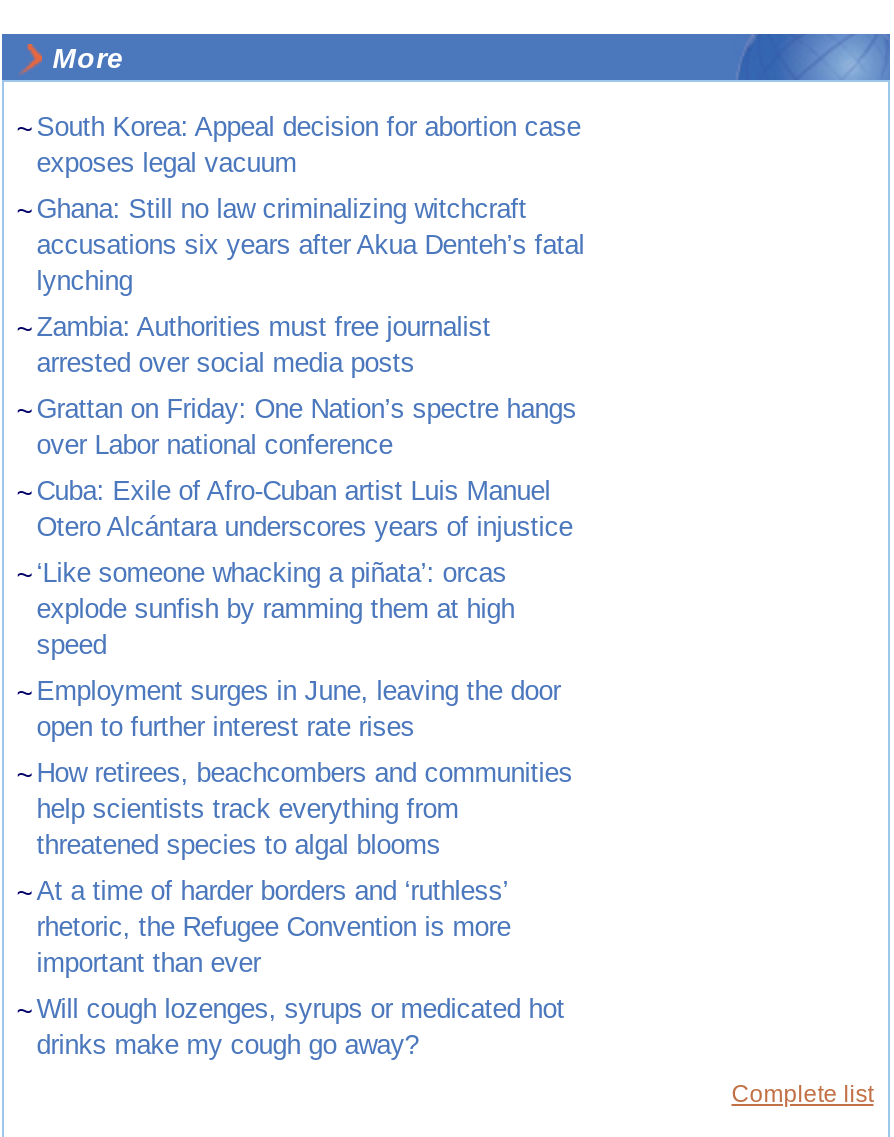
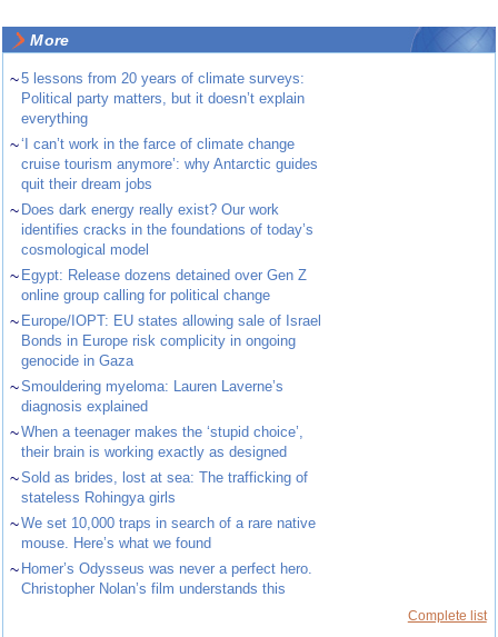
- ~ South Korea: Appeal decision for abortion case
- exposes legal vacuum
+ ~ 5 lessons from 20 years of climate surveys:
+ Political party matters, but it doesn’t explain
+ everything

- ~ Ghana: Still no law criminalizing witchcraft
- accusations six years after Akua Denteh’s fatal
- lynching
+ ~ ‘I can’t work in the farce of climate change
+ cruise tourism anymore’: why Antarctic guides
+ quit their dream jobs

- ~ Zambia: Authorities must free journalist
- arrested over social media posts
+ ~ Does dark energy really exist? Our work
+ identifies cracks in the foundations of today’s
+ cosmological model

- ~ Grattan on Friday: One Nation’s spectre hangs
- over Labor national conference
+ ~ Egypt: Release dozens detained over Gen Z
+ online group calling for political change

- ~ Cuba: Exile of Afro-Cuban artist Luis Manuel
- Otero Alcántara underscores years of injustice
+ ~ Europe/IOPT: EU states allowing sale of Israel
+ Bonds in Europe risk complicity in ongoing
+ genocide in Gaza

- ~ ‘Like someone whacking a piñata’: orcas
- explode sunfish by ramming them at high
- speed
+ ~ Smouldering myeloma: Lauren Laverne’s
+ diagnosis explained

- ~ Employment surges in June, leaving the door
- open to further interest rate rises
+ ~ When a teenager makes the ‘stupid choice’,
+ their brain is working exactly as designed

- ~ How retirees, beachcombers and communities
- help scientists track everything from
- threatened species to algal blooms
+ ~ Sold as brides, lost at sea: The trafficking of
+ stateless Rohingya girls

- ~ At a time of harder borders and ‘ruthless’
- rhetoric, the Refugee Convention is more
- important than ever
+ ~ We set 10,000 traps in search of a rare native
+ mouse. Here’s what we found

- ~ Will cough lozenges, syrups or medicated hot
- drinks make my cough go away?
+ ~ Homer’s Odysseus was never a perfect hero.
+ Christopher Nolan’s film understands this
